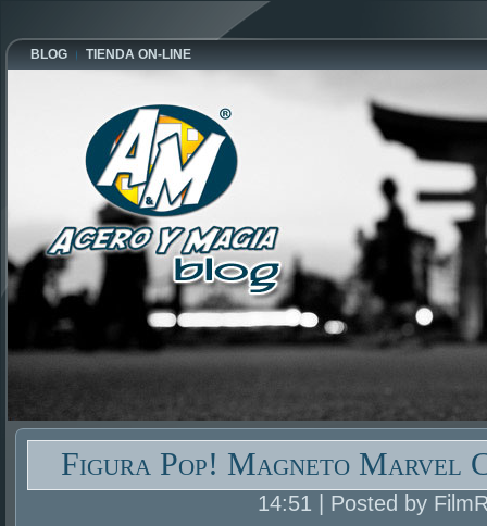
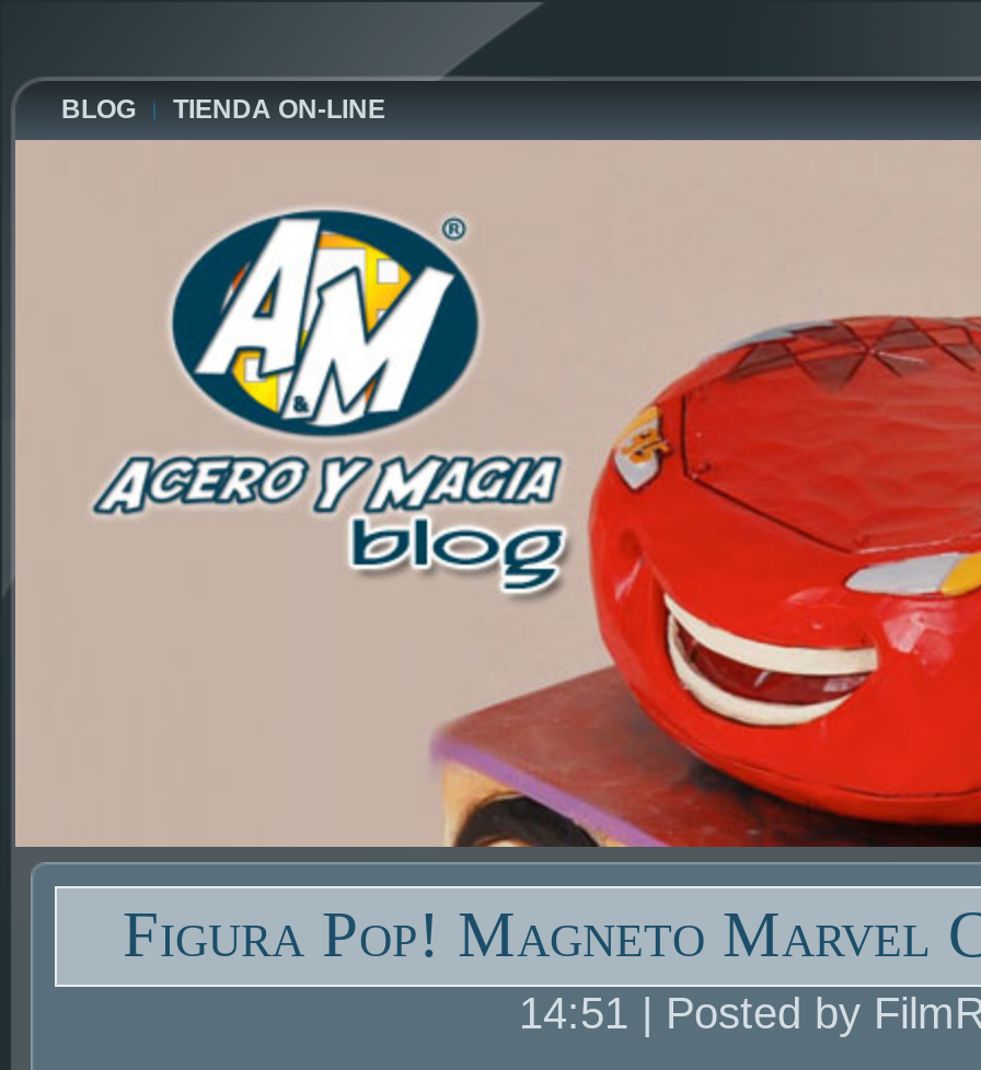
- [image]
+ [image]
